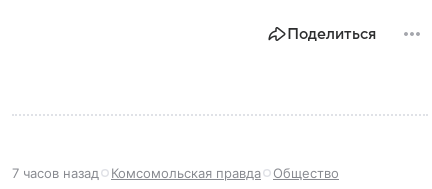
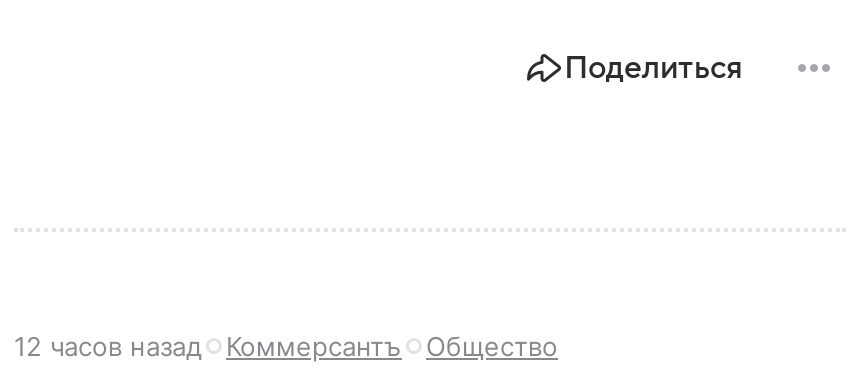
- 7 часов назад
- Комсомольская правда
+ 12 часов назад
+ Коммерсантъ
